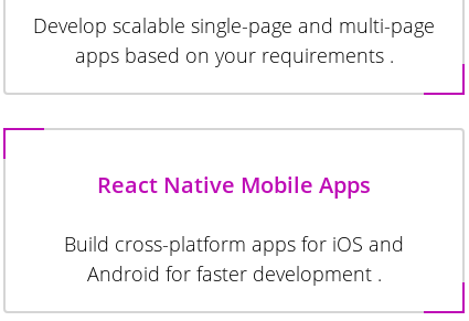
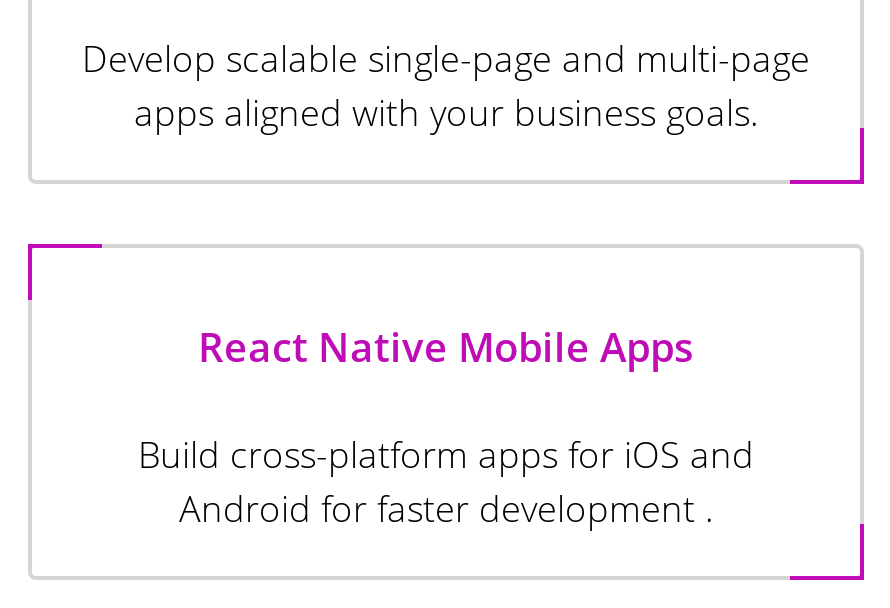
- apps based on your requirements .
+ apps aligned with your business goals.
